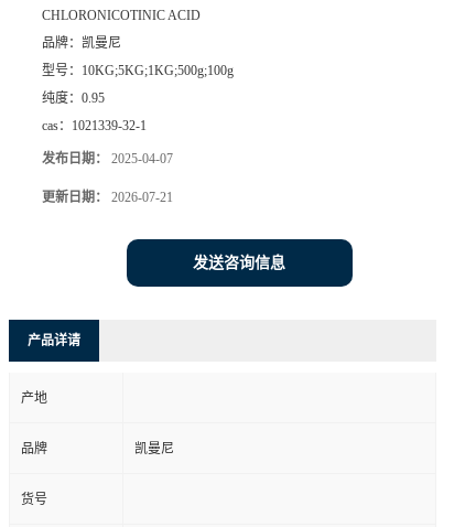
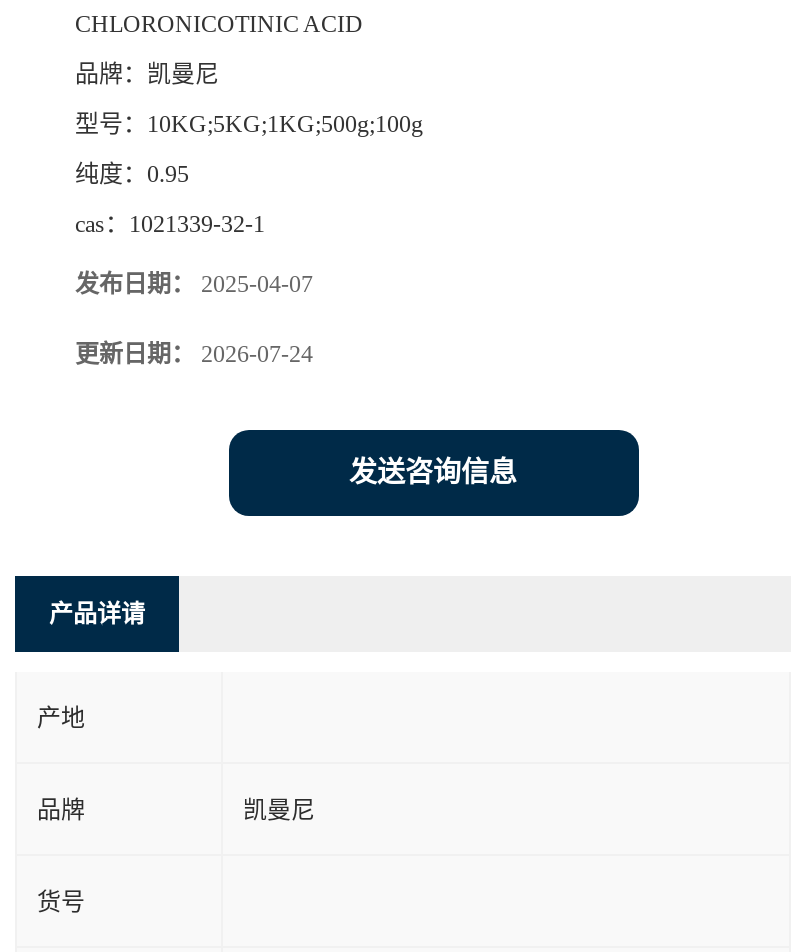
- 更新日期：2026-07-21
+ 更新日期：2026-07-24
